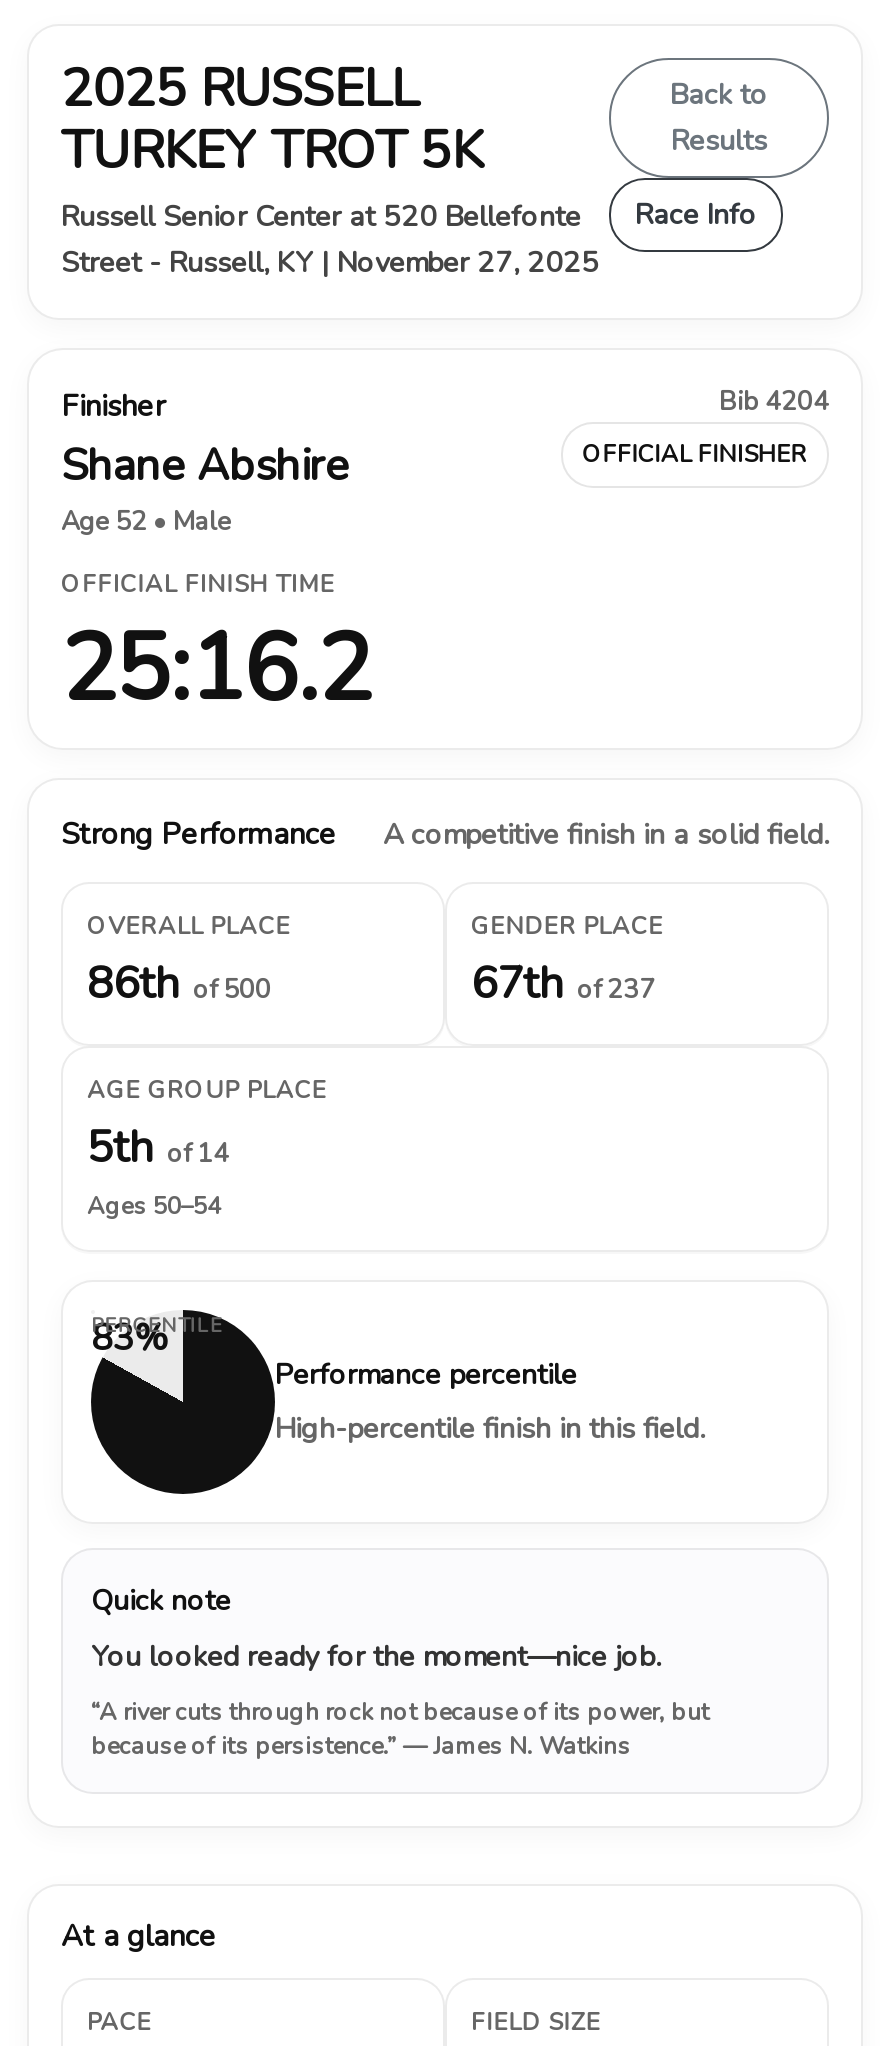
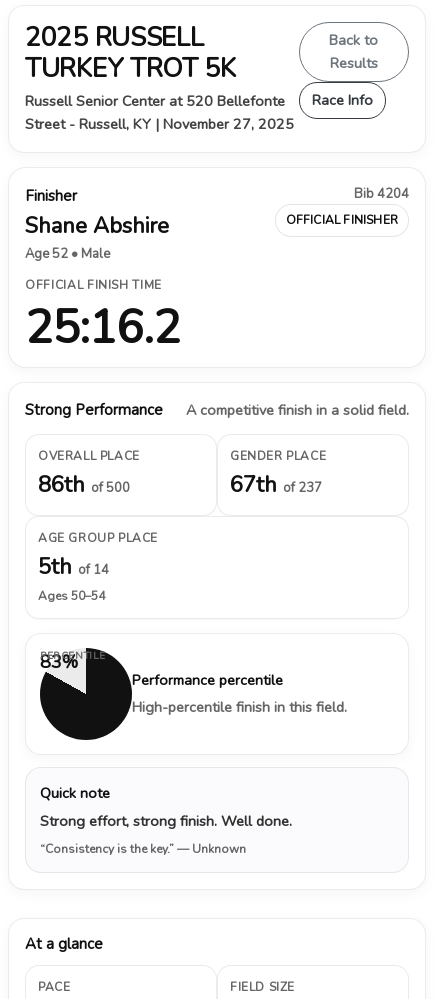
- You looked ready for the moment—nice job.
+ Strong effort, strong finish. Well done.

- “A river cuts through rock not because of its power, but
- because of its persistence.” — James N. Watkins
+ “Consistency is the key.” — Unknown
